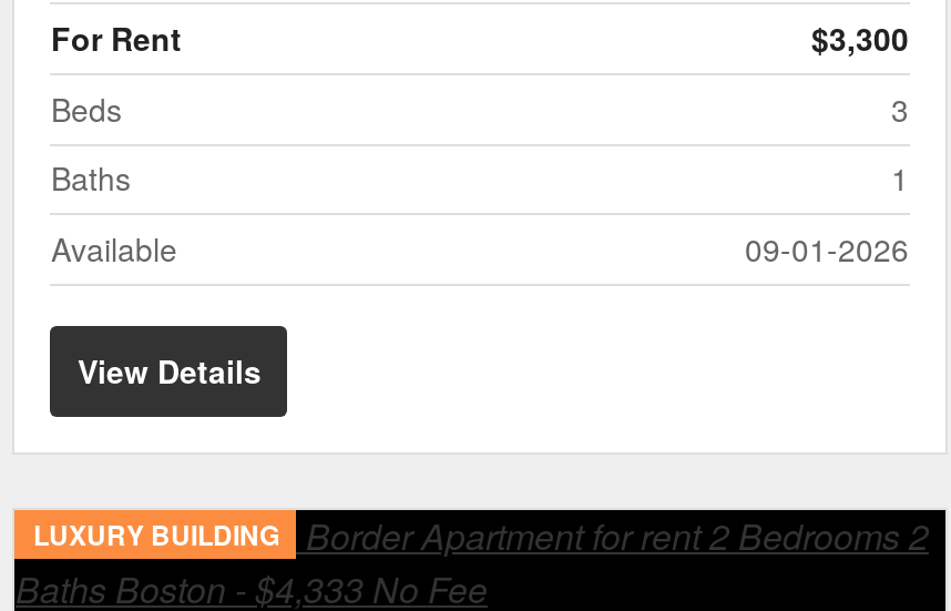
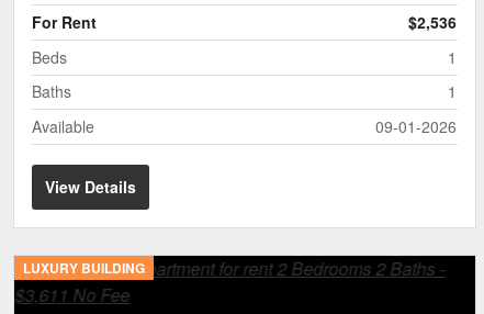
- $3,300
+ $2,536

- 3
+ 1
